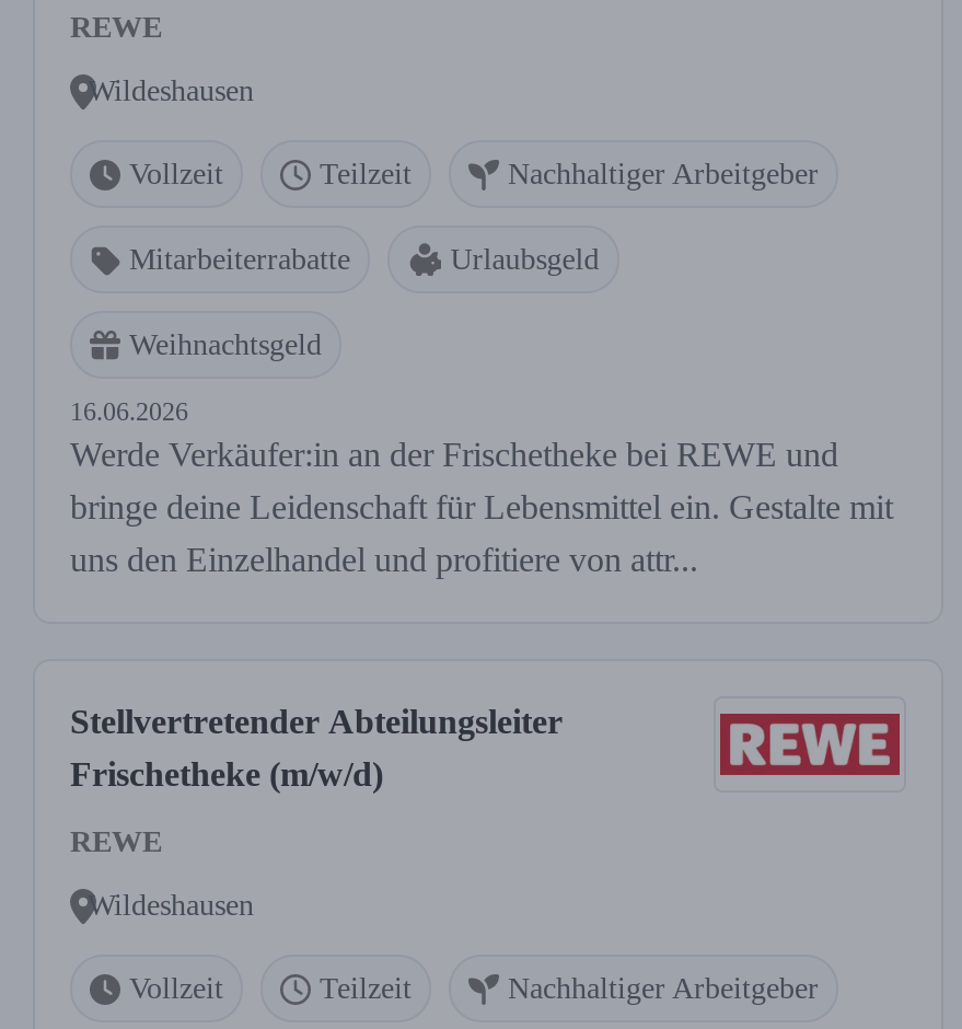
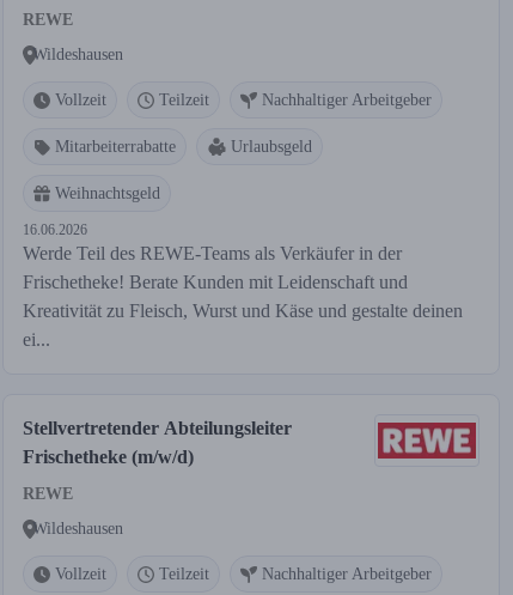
- Werde Verkäufer:in an der Frischetheke bei REWE und
- bringe deine Leidenschaft für Lebensmittel ein. Gestalte mit
- uns den Einzelhandel und profitiere von attr...
+ Werde Teil des REWE-Teams als Verkäufer in der
+ Frischetheke! Berate Kunden mit Leidenschaft und
+ Kreativität zu Fleisch, Wurst und Käse und gestalte deinen
+ ei...
